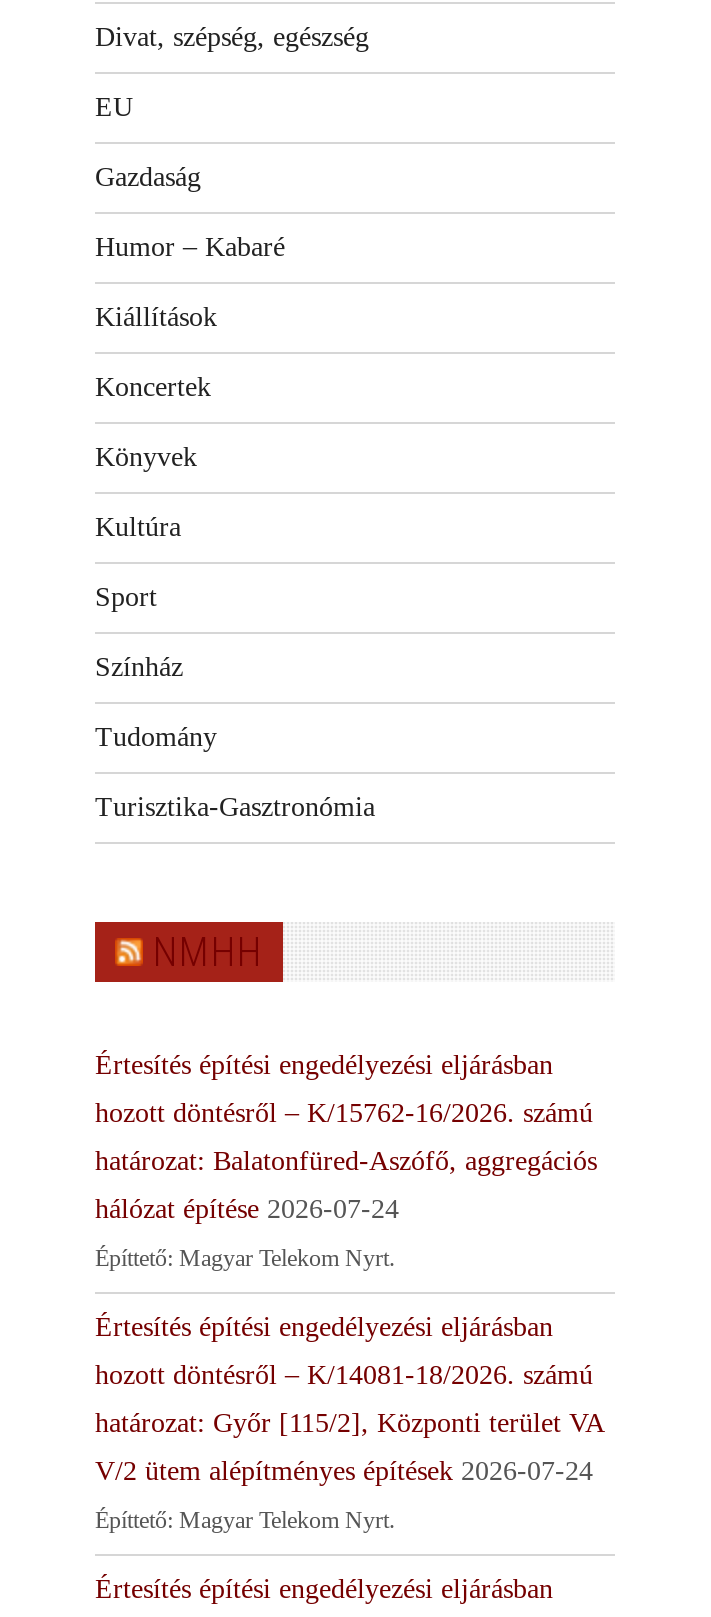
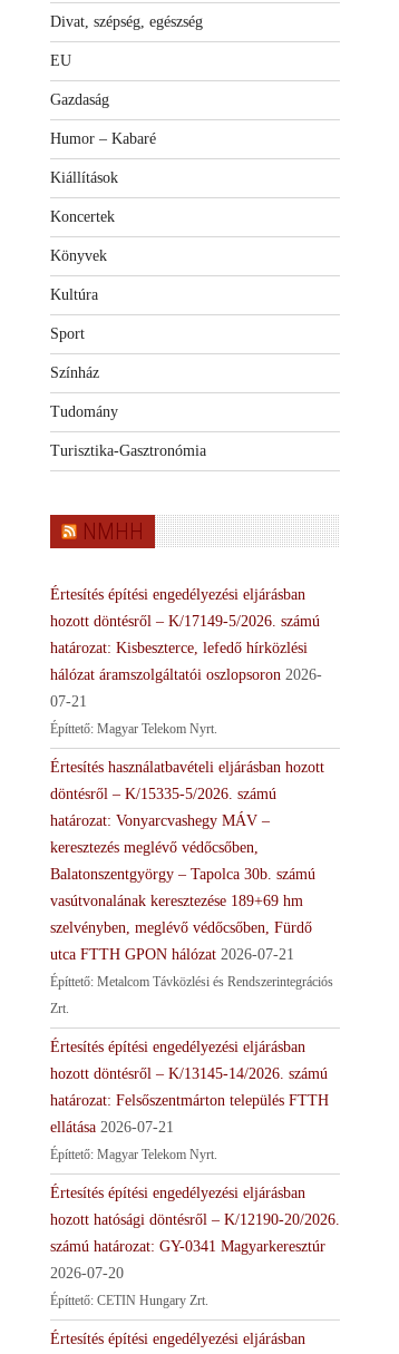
- hozott döntésről – K/15762-16/2026. számú
- határozat: Balatonfüred-Aszófő, aggregációs
- hálózat építése 2026-07-24
+ hozott döntésről – K/17149-5/2026. számú
+ határozat: Kisbeszterce, lefedő hírközlési
+ hálózat áramszolgáltatói oszlopsoron 2026-
+ 07-21
+ Építtető: Magyar Telekom Nyrt.
+ Értesítés használatbavételi eljárásban hozott
+ döntésről – K/15335-5/2026. számú
+ határozat: Vonyarcvashegy MÁV –
+ keresztezés meglévő védőcsőben,
+ Balatonszentgyörgy – Tapolca 30b. számú
+ vasútvonalának keresztezése 189+69 hm
+ szelvényben, meglévő védőcsőben, Fürdő
+ utca FTTH GPON hálózat 2026-07-21
+ Építtető: Metalcom Távközlési és Rendszerintegrációs
+ Zrt.
+ Értesítés építési engedélyezési eljárásban
+ hozott döntésről – K/13145-14/2026. számú
+ határozat: Felsőszentmárton település FTTH
+ ellátása 2026-07-21

- hozott döntésről – K/14081-18/2026. számú
+ hozott hatósági döntésről – K/12190-20/2026.

- határozat: Győr [115/2], Központi terület VA
+ számú határozat: GY-0341 Magyarkeresztúr

- V/2 ütem alépítményes építések 2026-07-24
+ 2026-07-20

- Építtető: Magyar Telekom Nyrt.
+ Építtető: CETIN Hungary Zrt.
